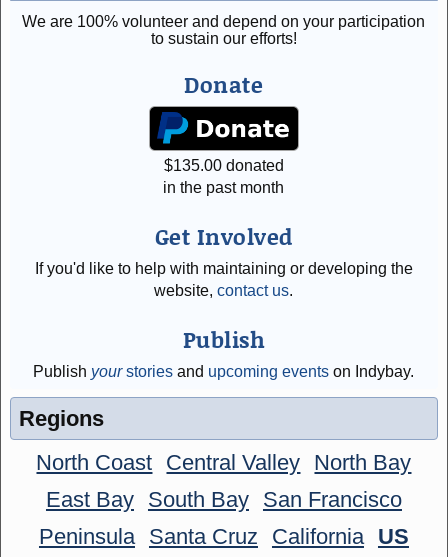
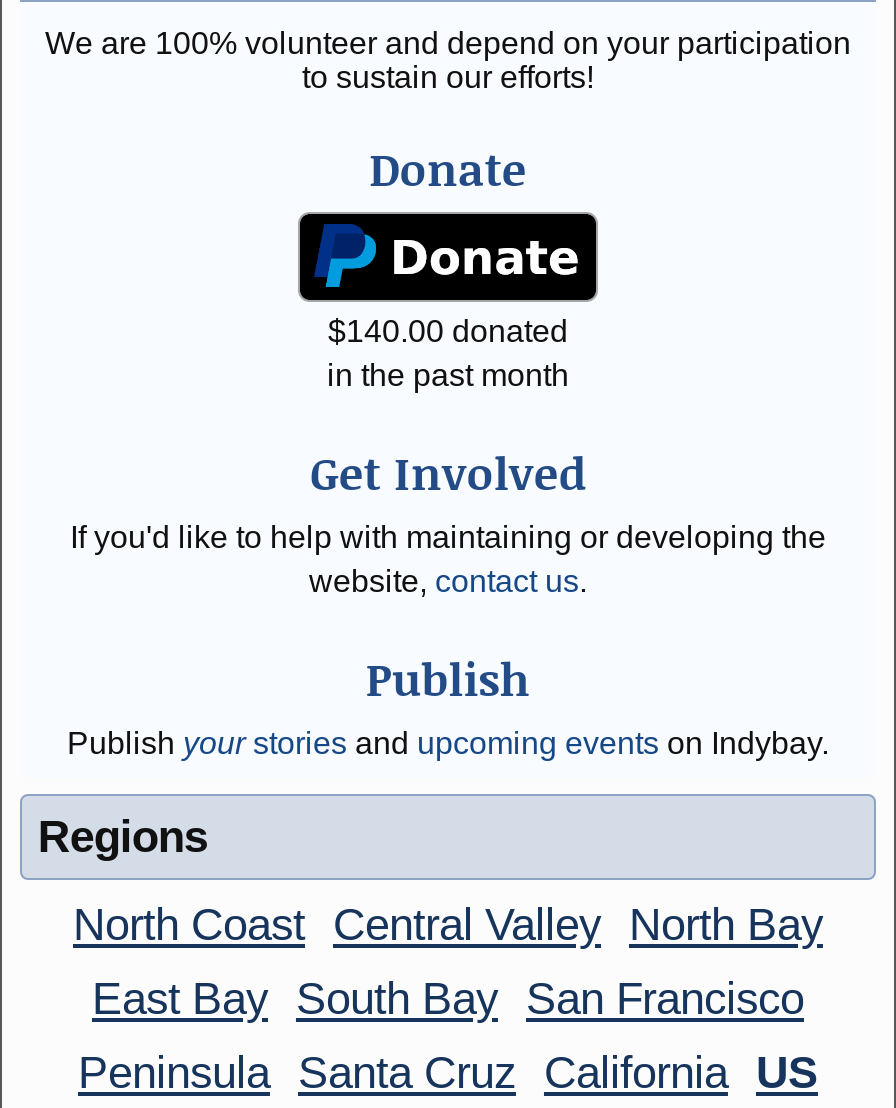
- $135.00 donated
+ $140.00 donated
